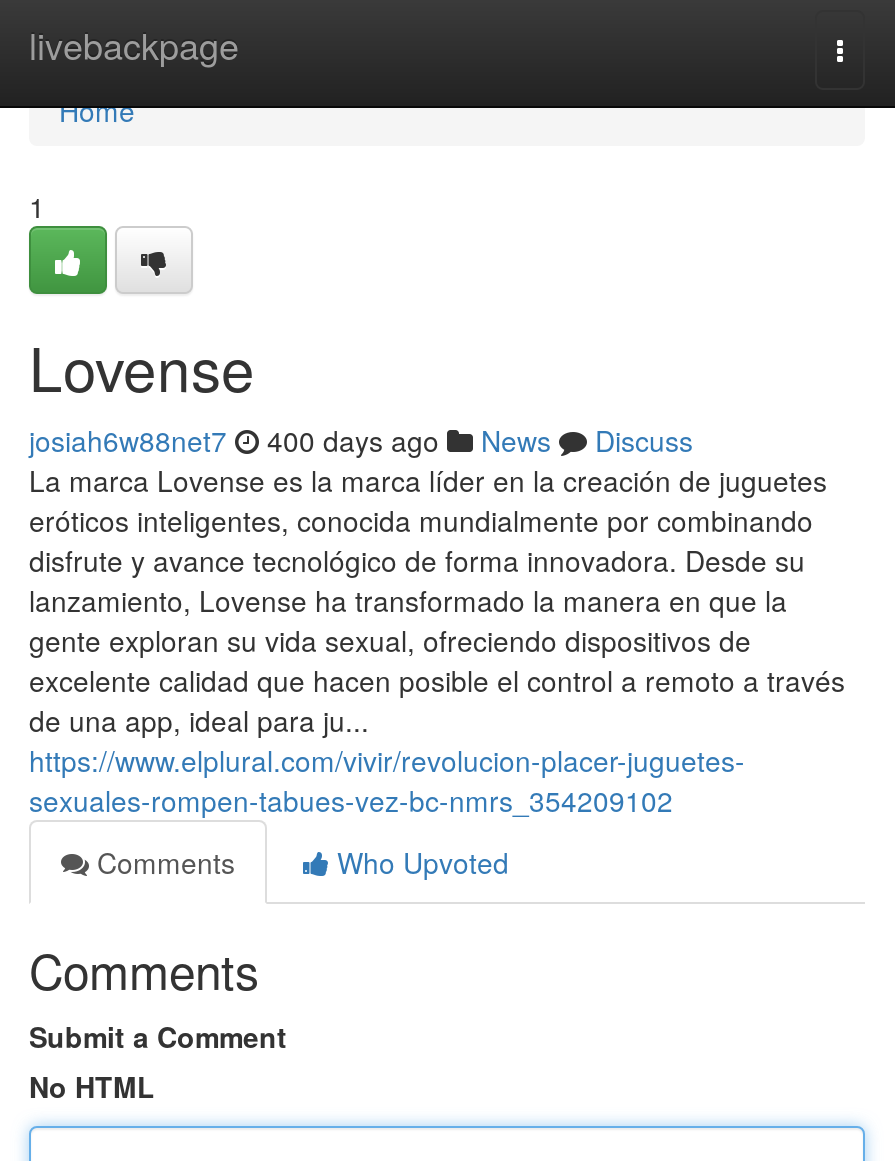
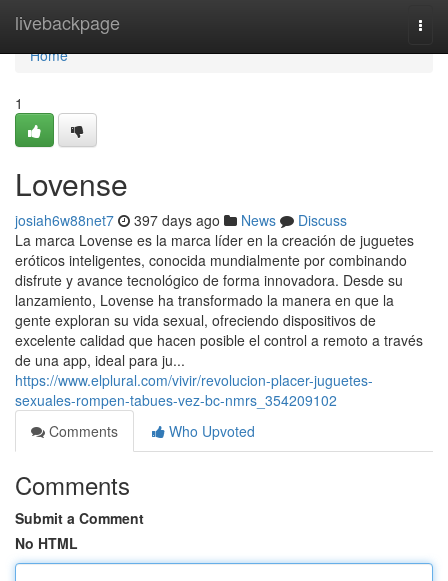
- josiah6w88net7 400 days ago News Discuss
+ josiah6w88net7 397 days ago News Discuss
